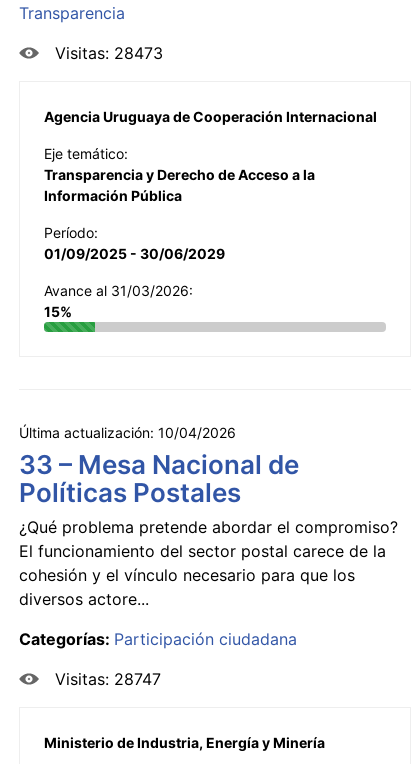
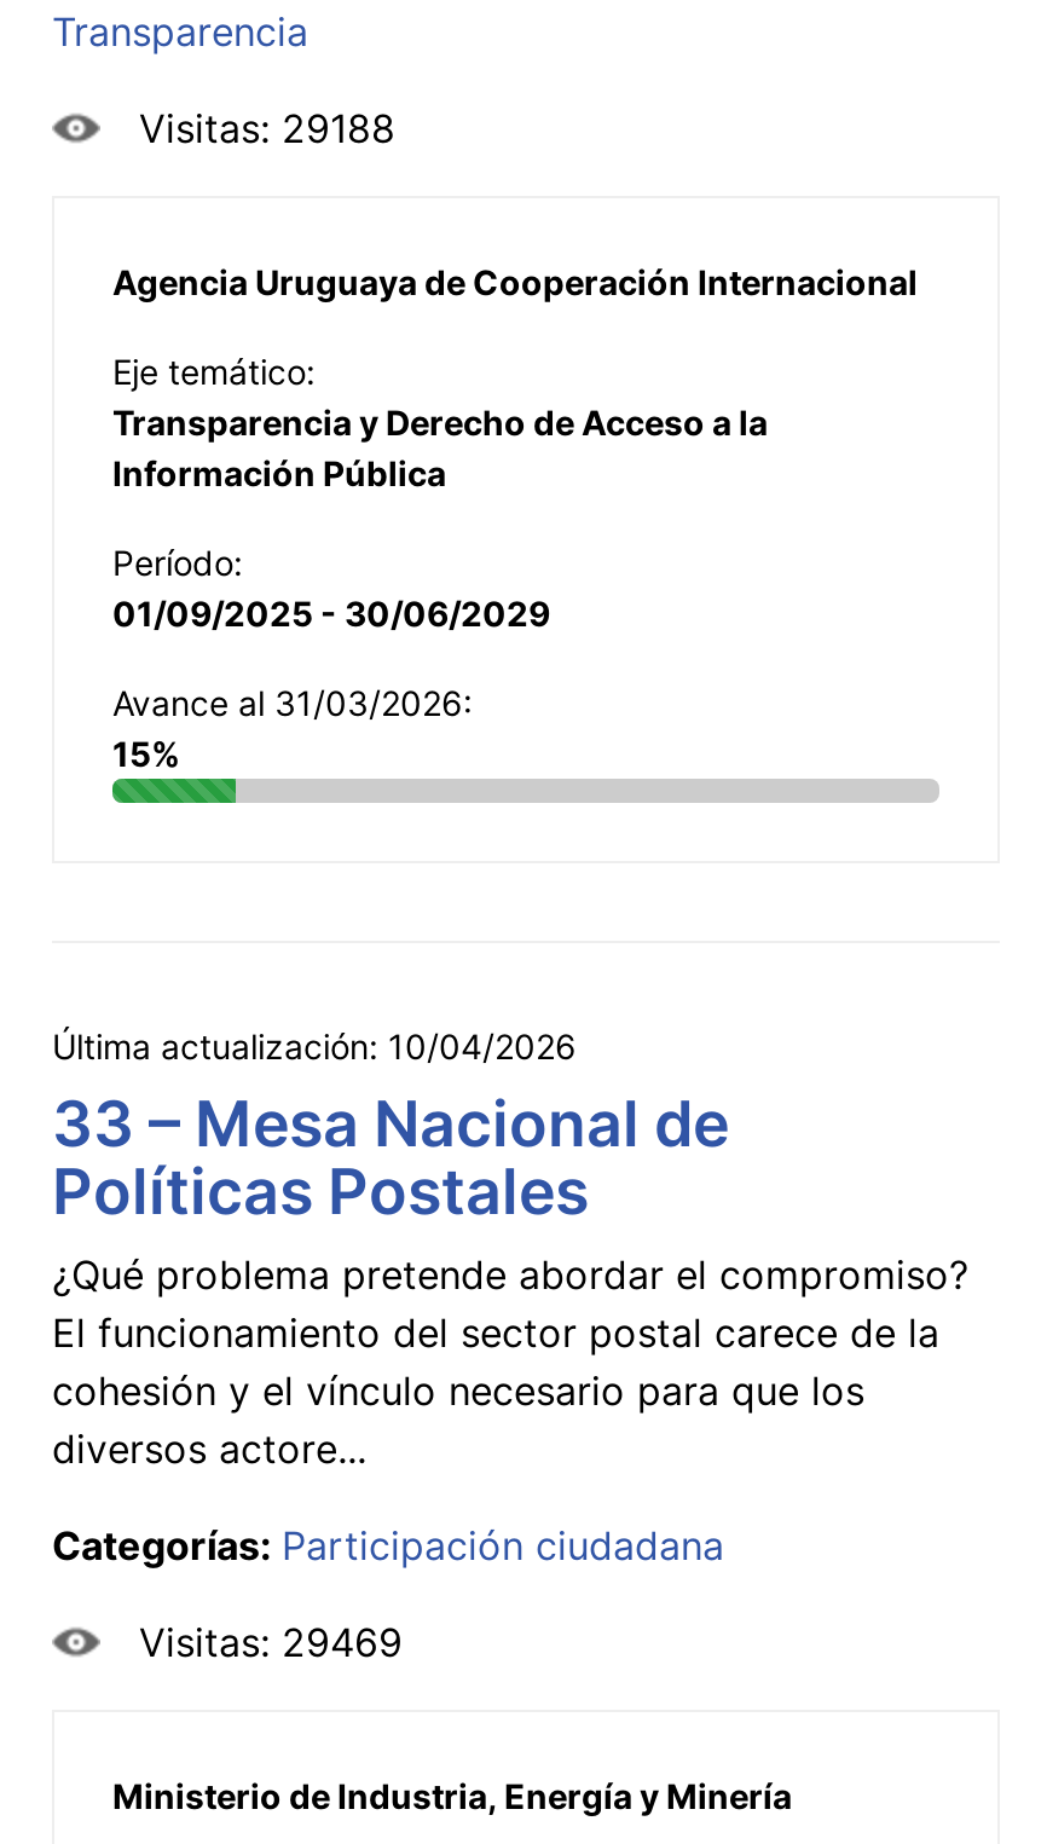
- Visitas: 28473
+ Visitas: 29188

- Visitas: 28747
+ Visitas: 29469
